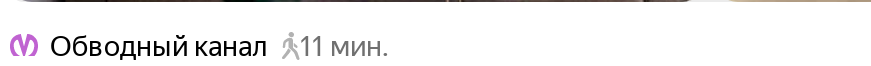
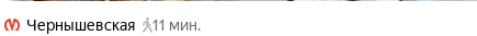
- Обводный канал
+ Чернышевская
